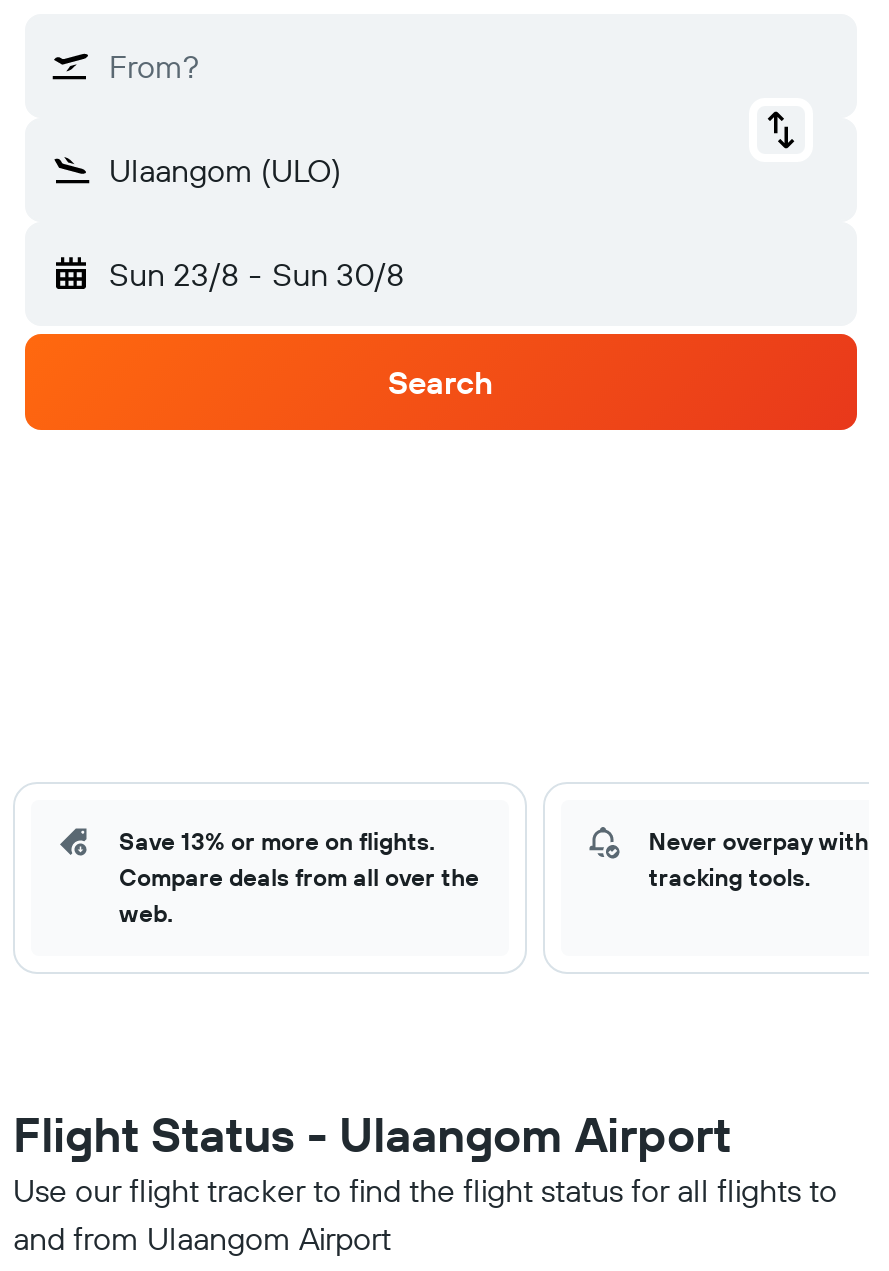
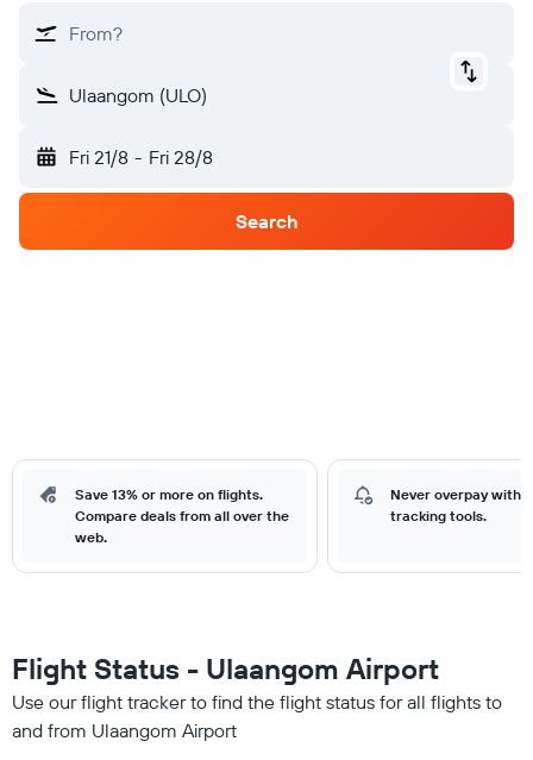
- Sun 23/8 - Sun 30/8
+ Fri 21/8 - Fri 28/8
